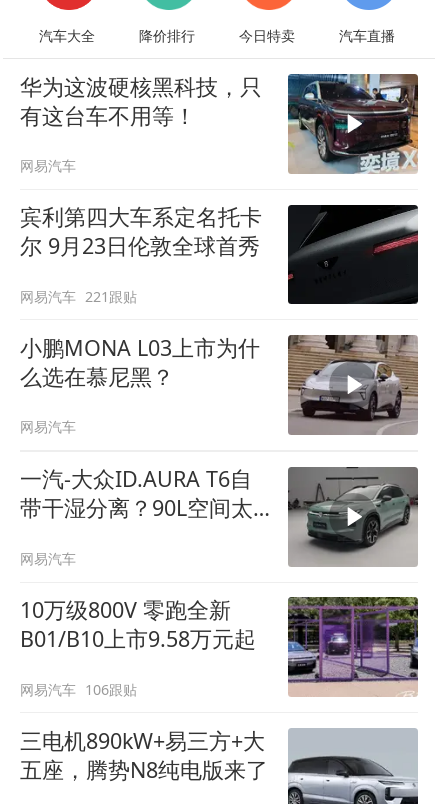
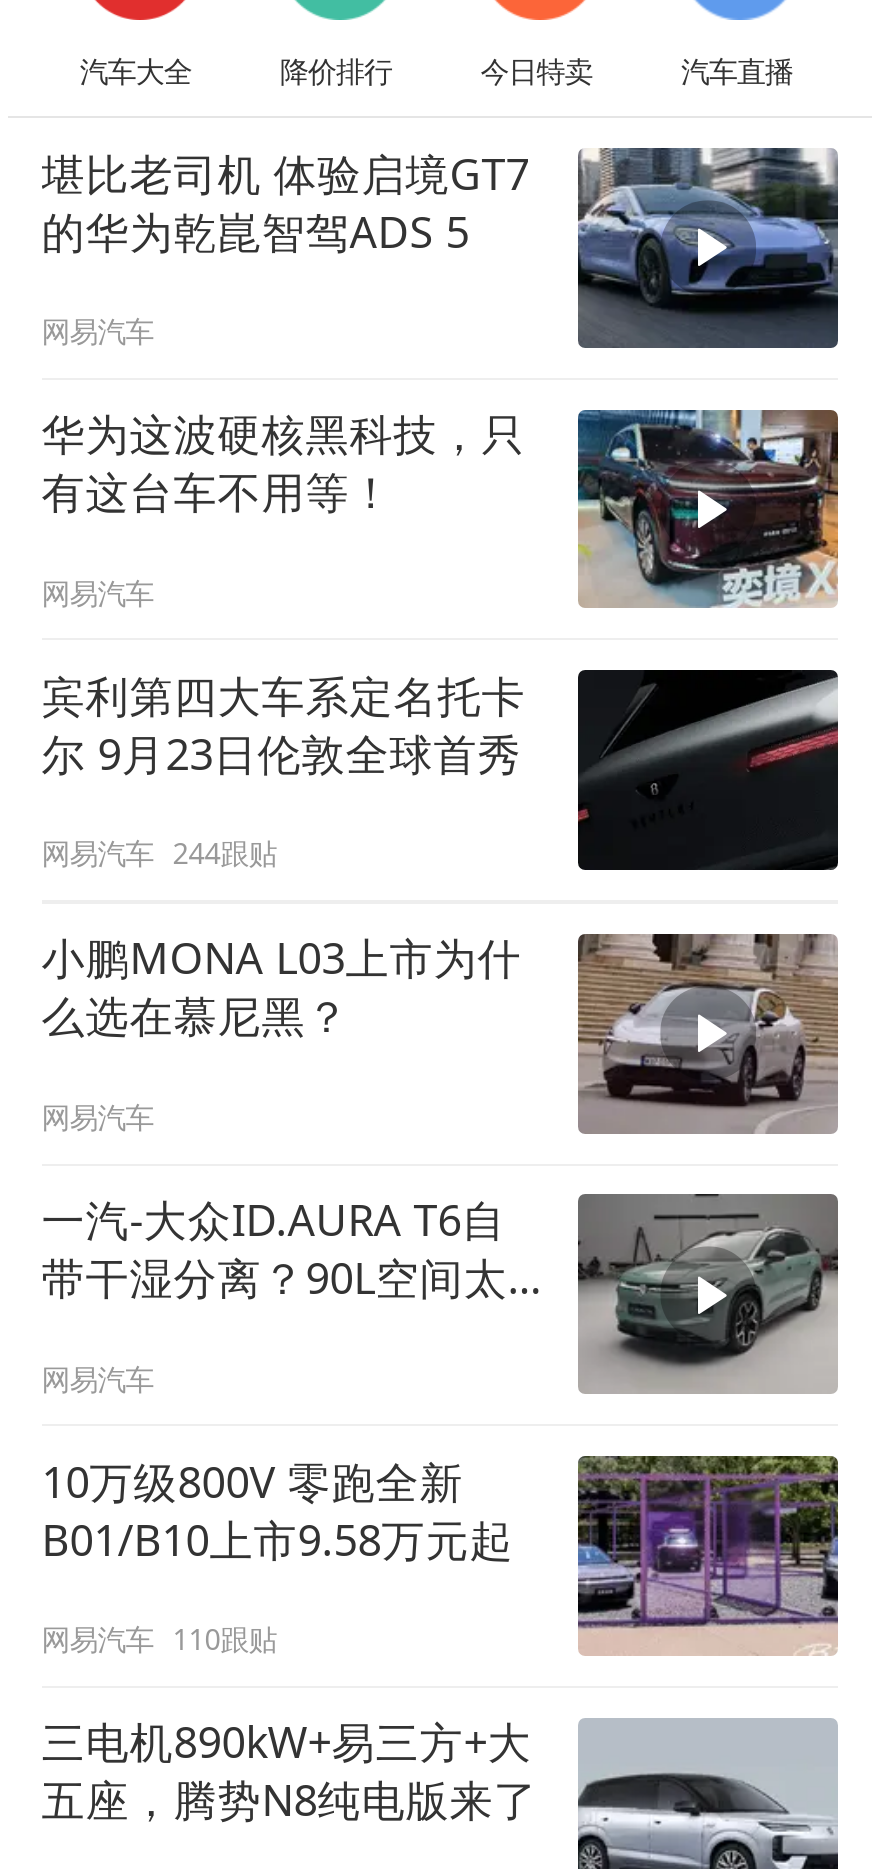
+ [image]
+ 堪比老司机 体验启境GT7
+ 的华为乾崑智驾ADS 5
+ 网易汽车

- 网易汽车 221跟贴
+ 网易汽车 244跟贴

- 网易汽车 106跟贴
+ 网易汽车 110跟贴
